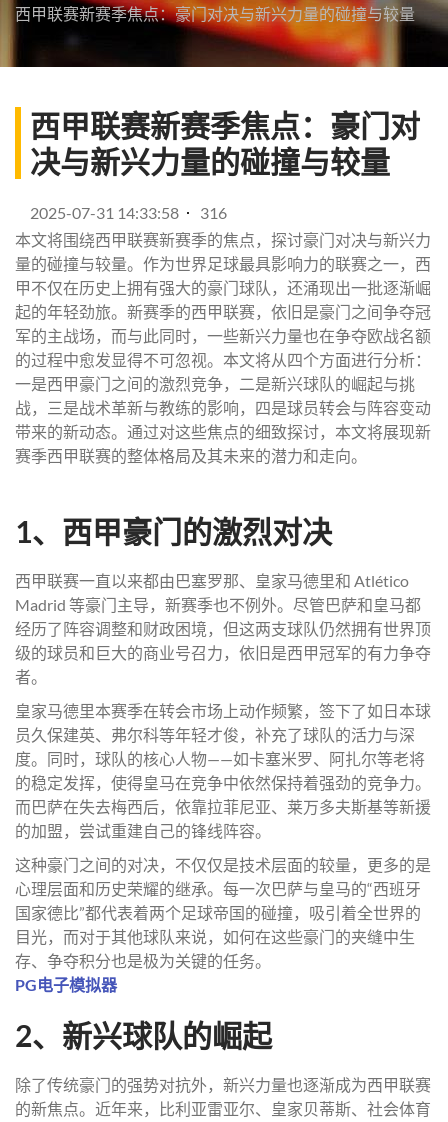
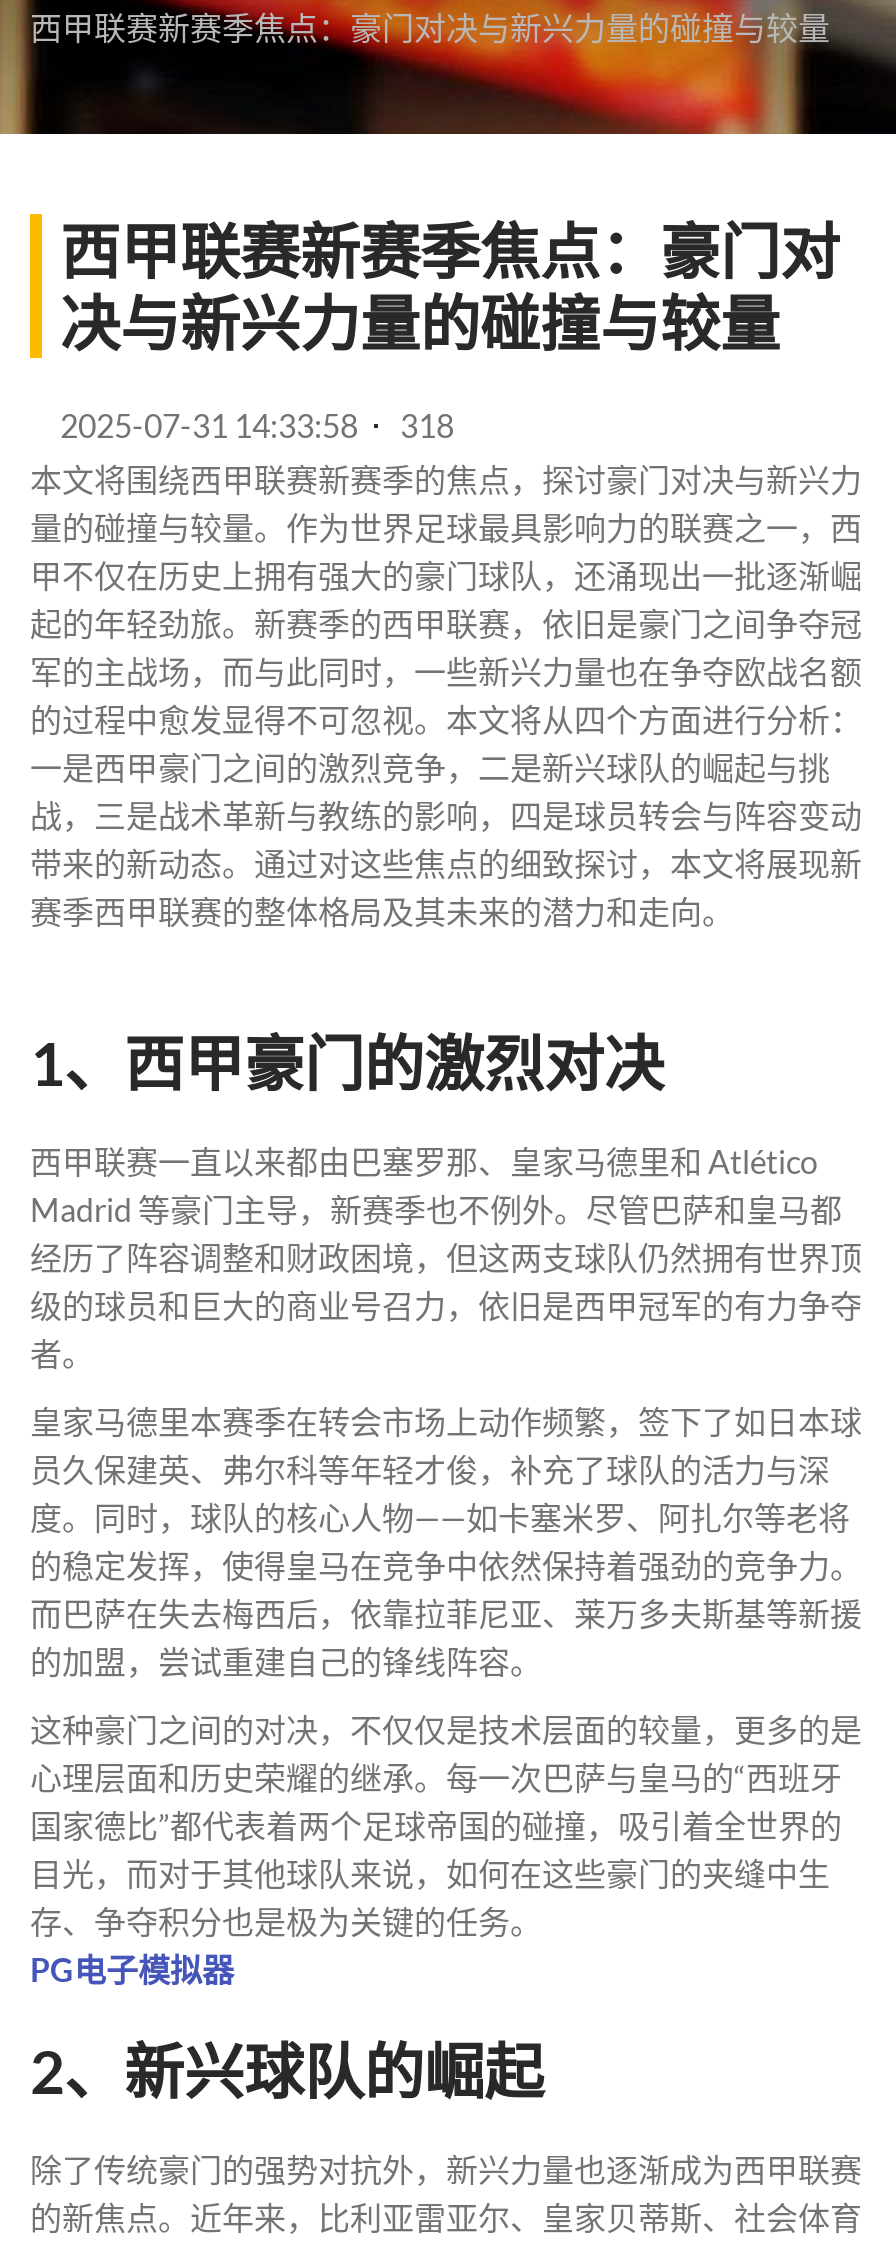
- 2025-07-31 14:33:58 316
+ 2025-07-31 14:33:58 318
